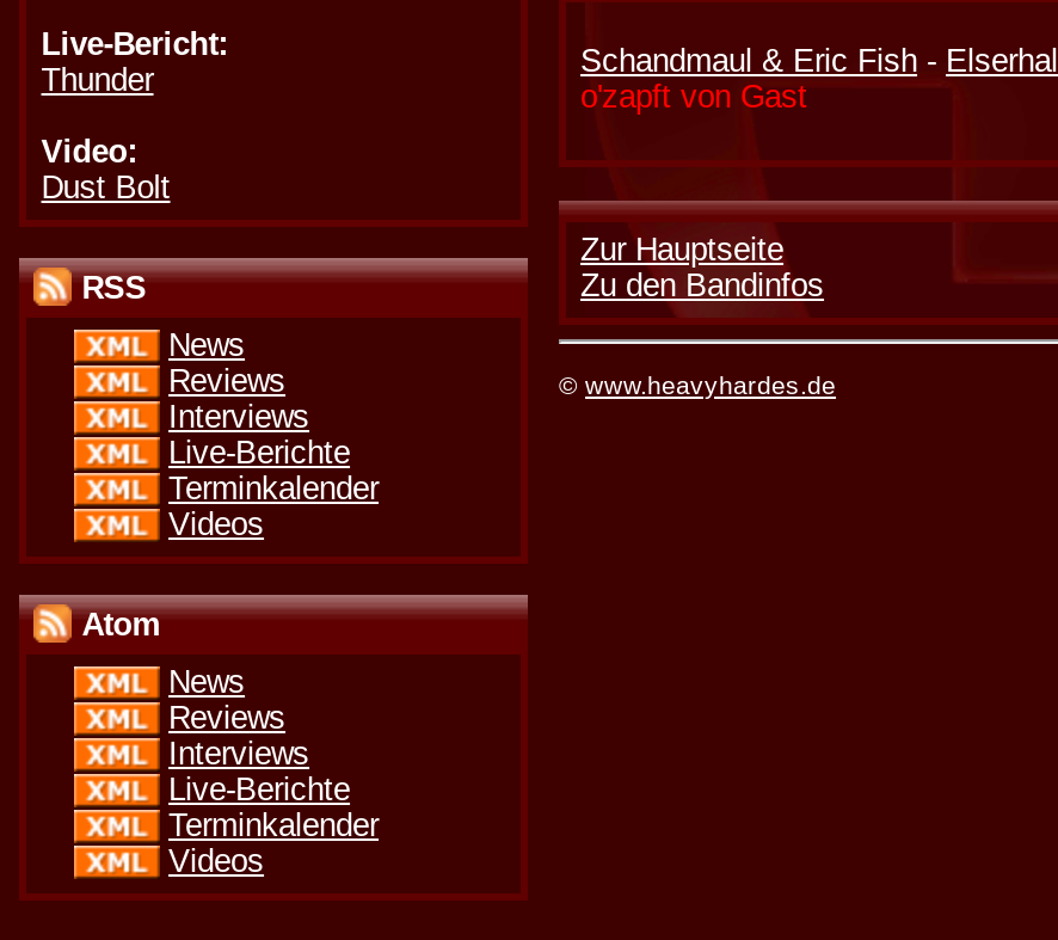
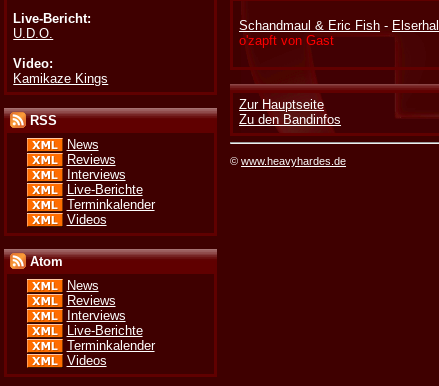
- Thunder
+ U.D.O.

- Dust Bolt
+ Kamikaze Kings
